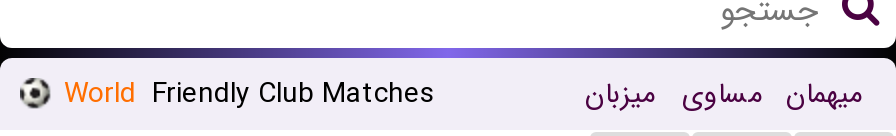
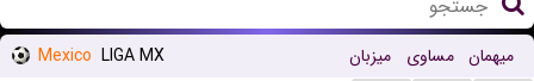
- World Friendly Club Matches
+ Mexico LIGA MX
